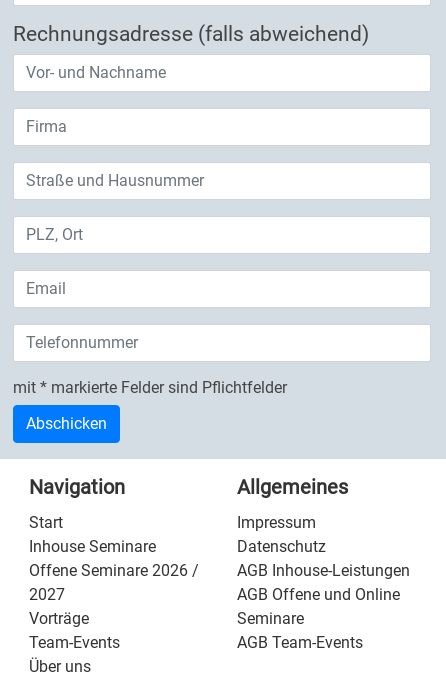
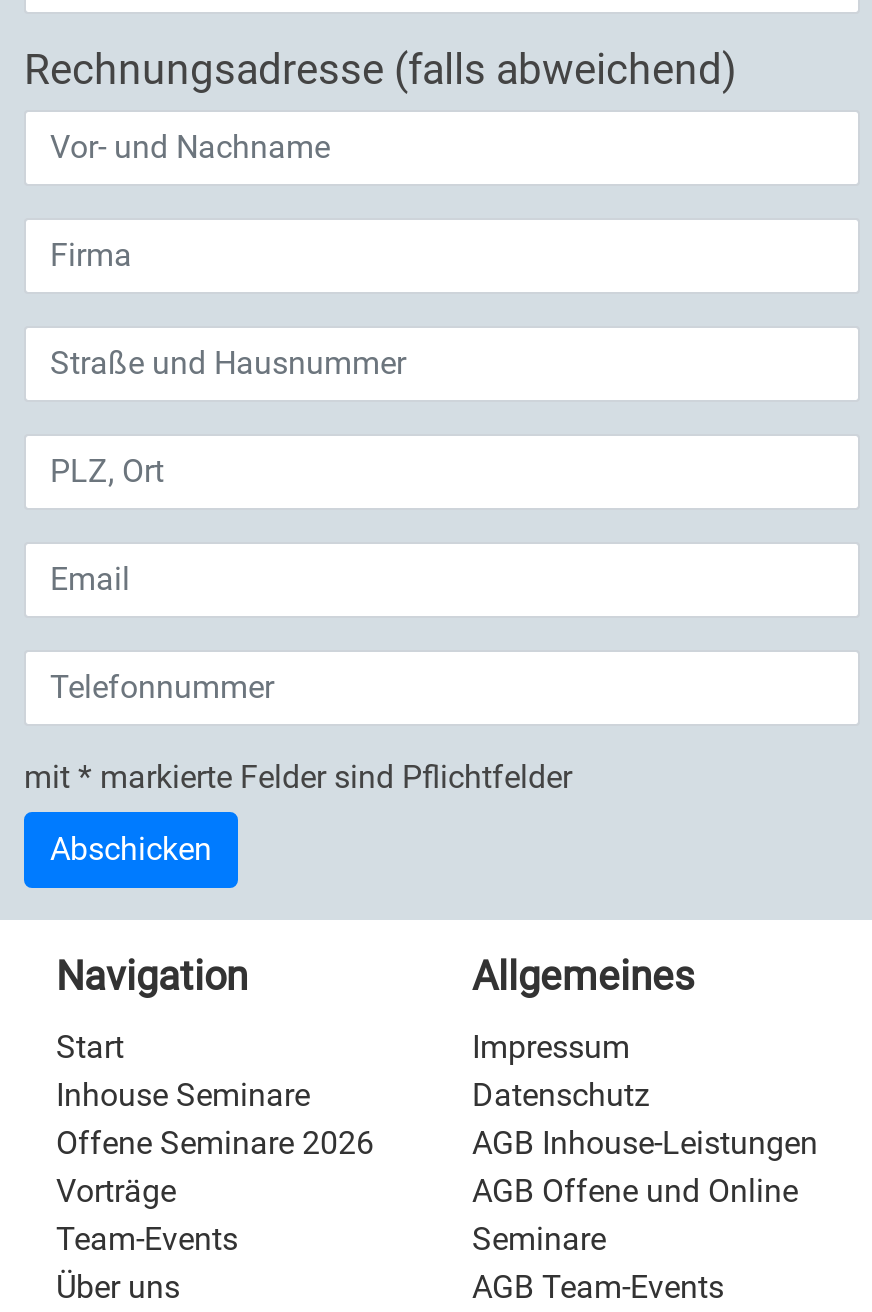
- Offene Seminare 2026 /
- 2027
+ Offene Seminare 2026
